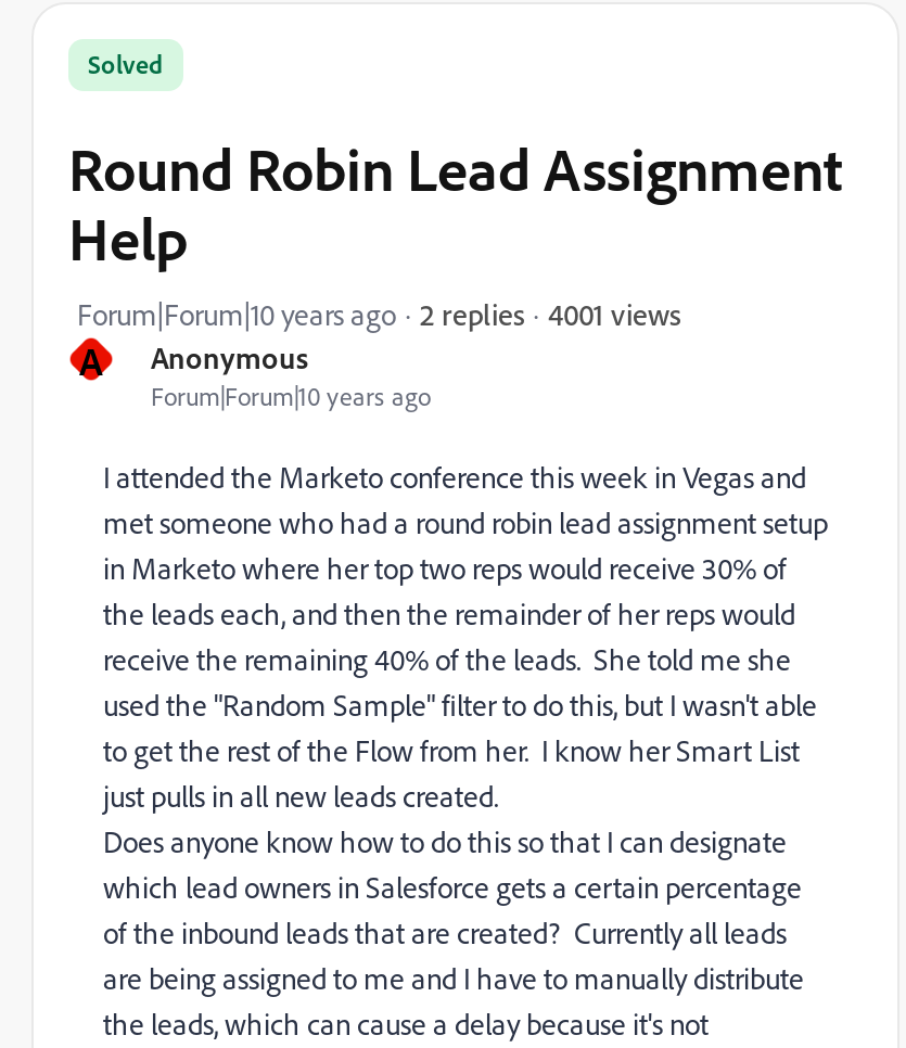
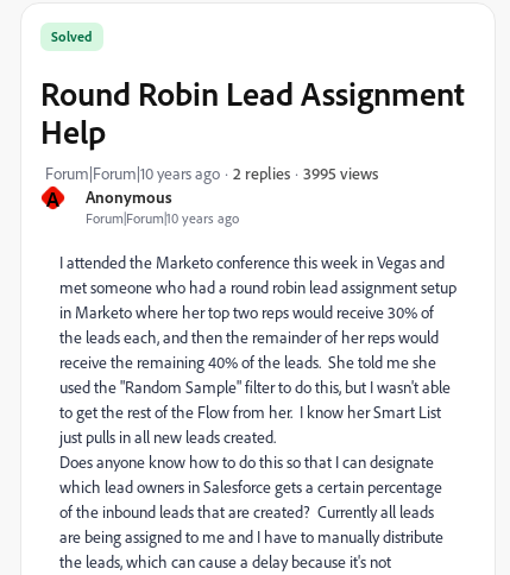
- 4001 views
+ 3995 views
